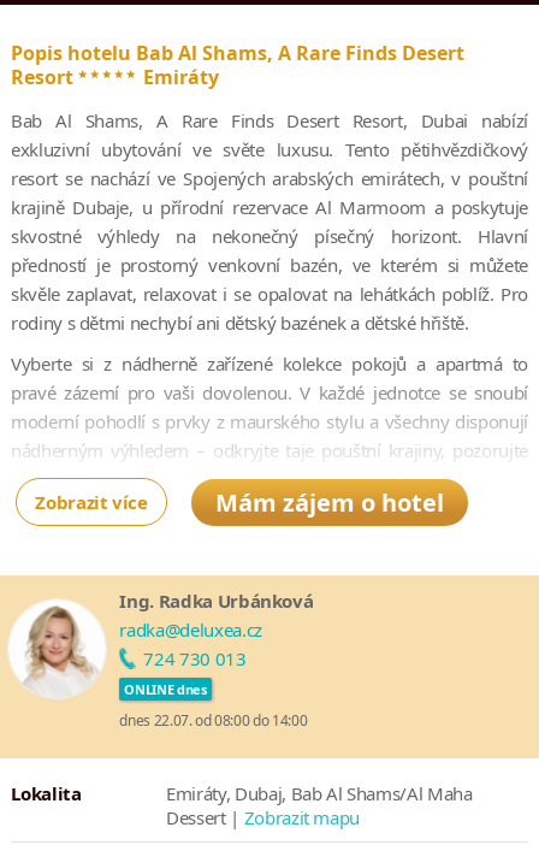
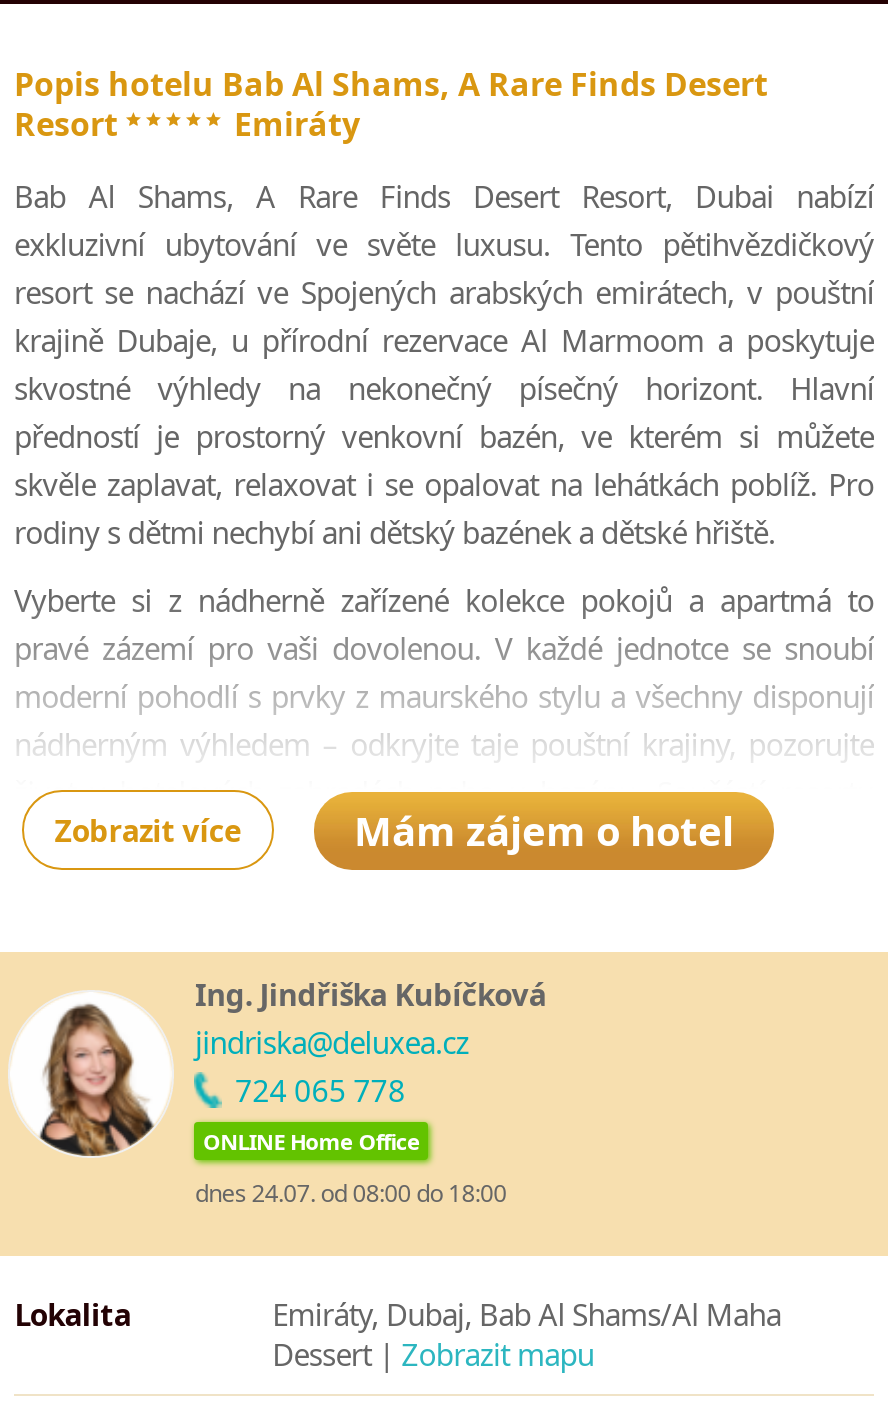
- [image]
- Ing. Radka Urbánková
- radka@deluxea.cz
- 724 730 013
- ONLINE dnes
+ [image]
+ Ing. Jindřiška Kubíčková
+ jindriska@deluxea.cz
+ 724 065 778
+ ONLINE Home Office

- dnes 22.07. od 08:00 do 14:00
+ dnes 24.07. od 08:00 do 18:00
